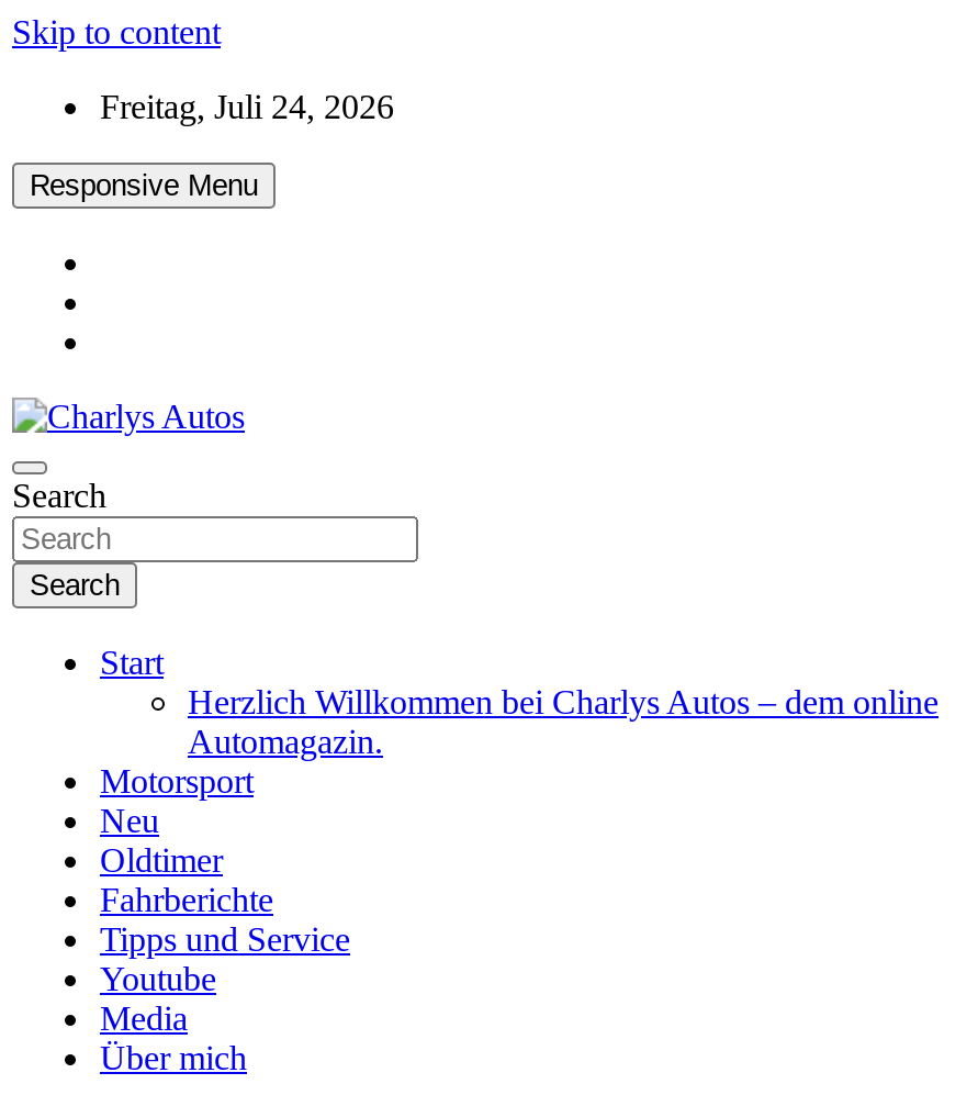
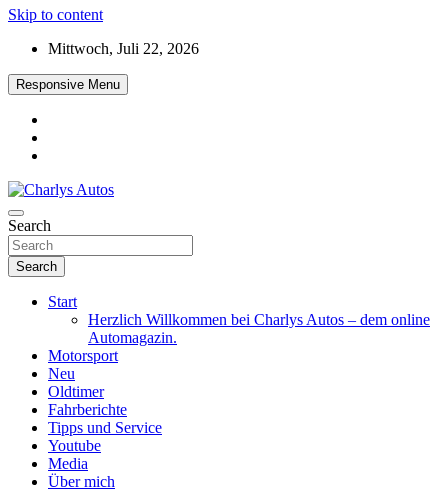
- Freitag, Juli 24, 2026
+ Mittwoch, Juli 22, 2026
